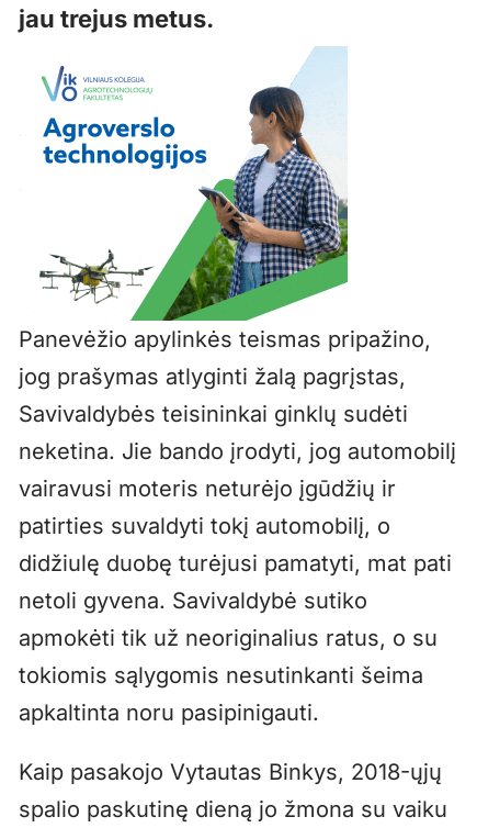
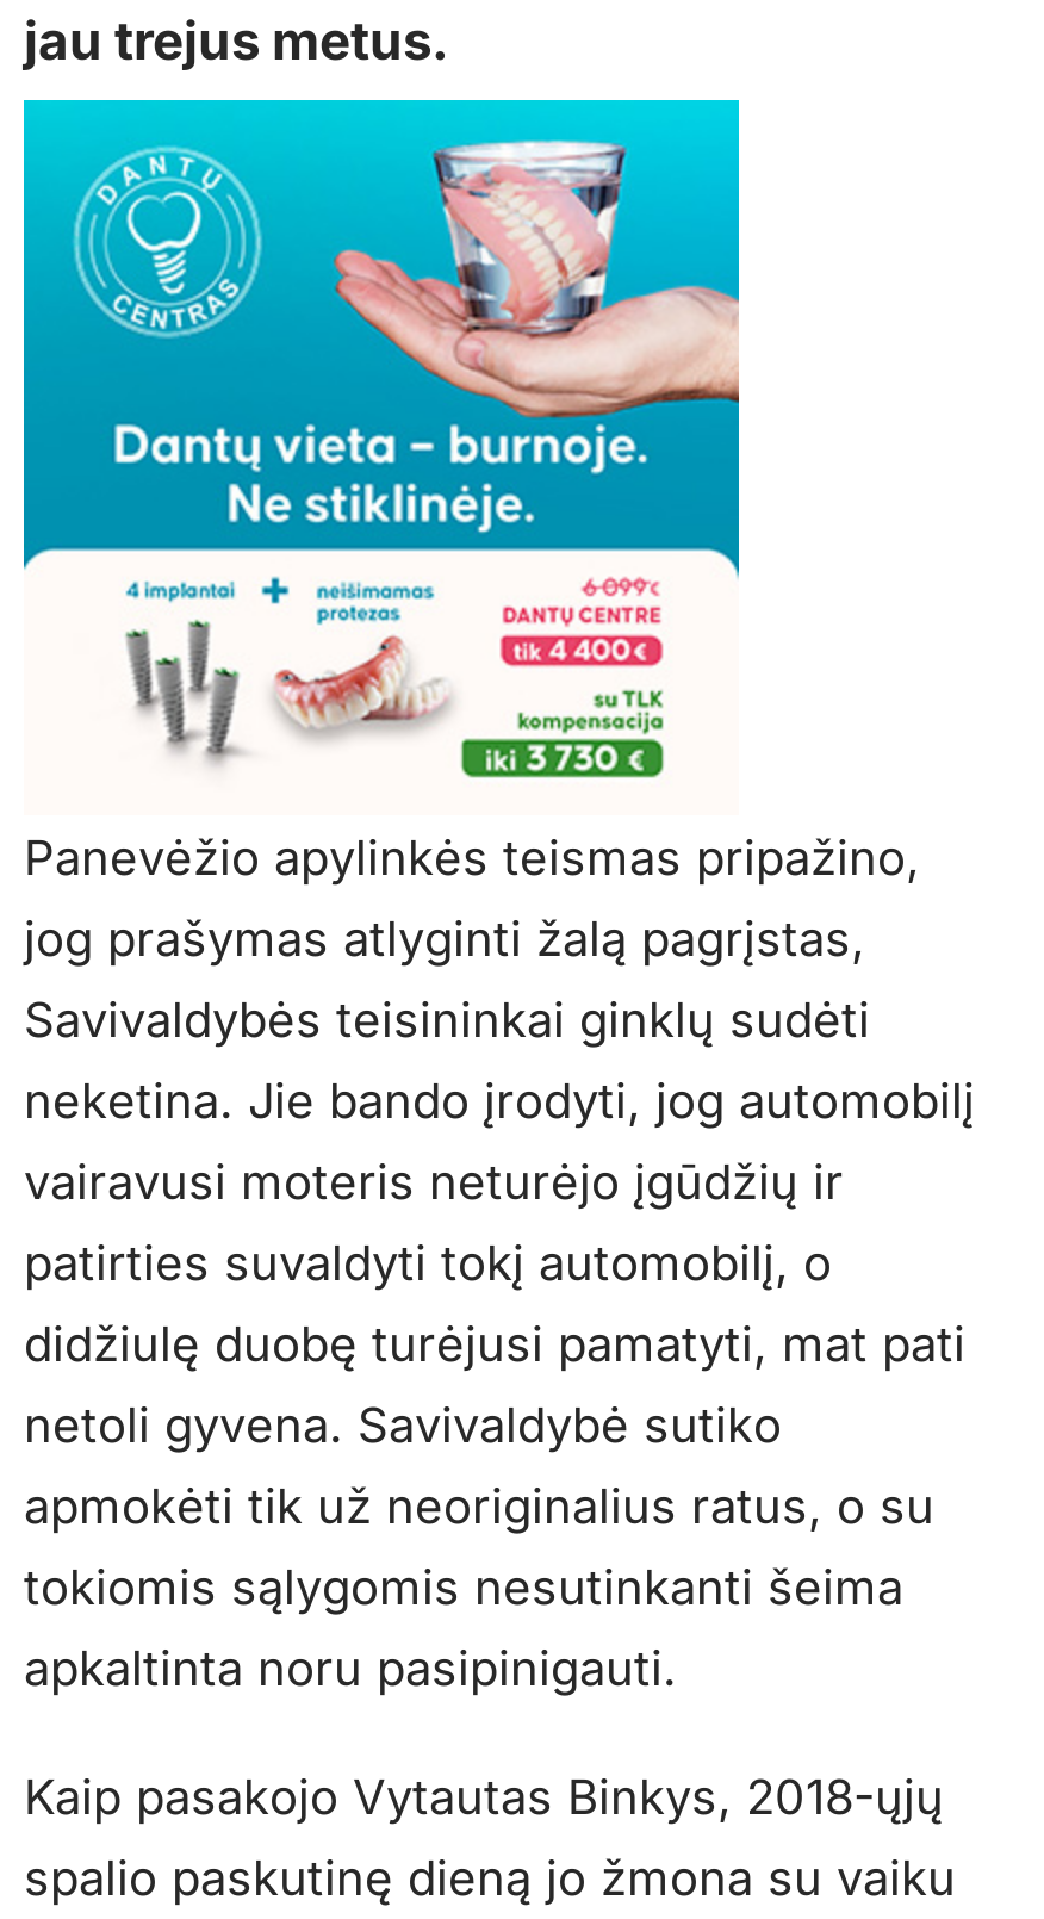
- [image]
+ [image]
